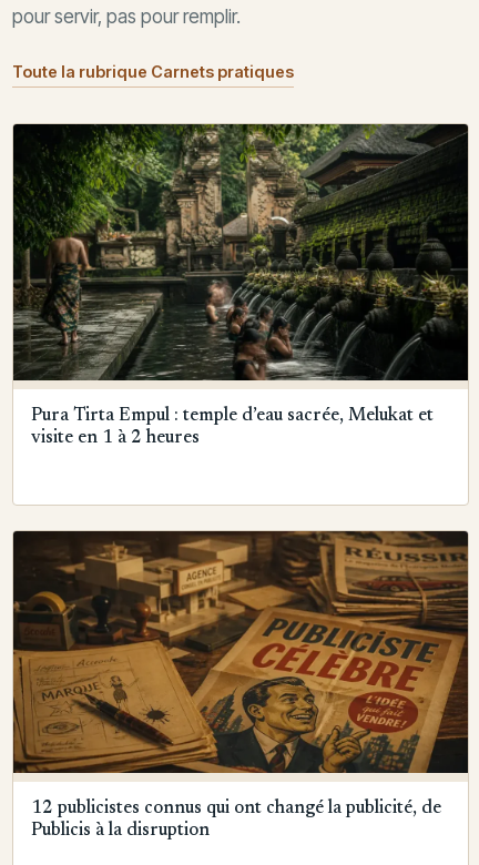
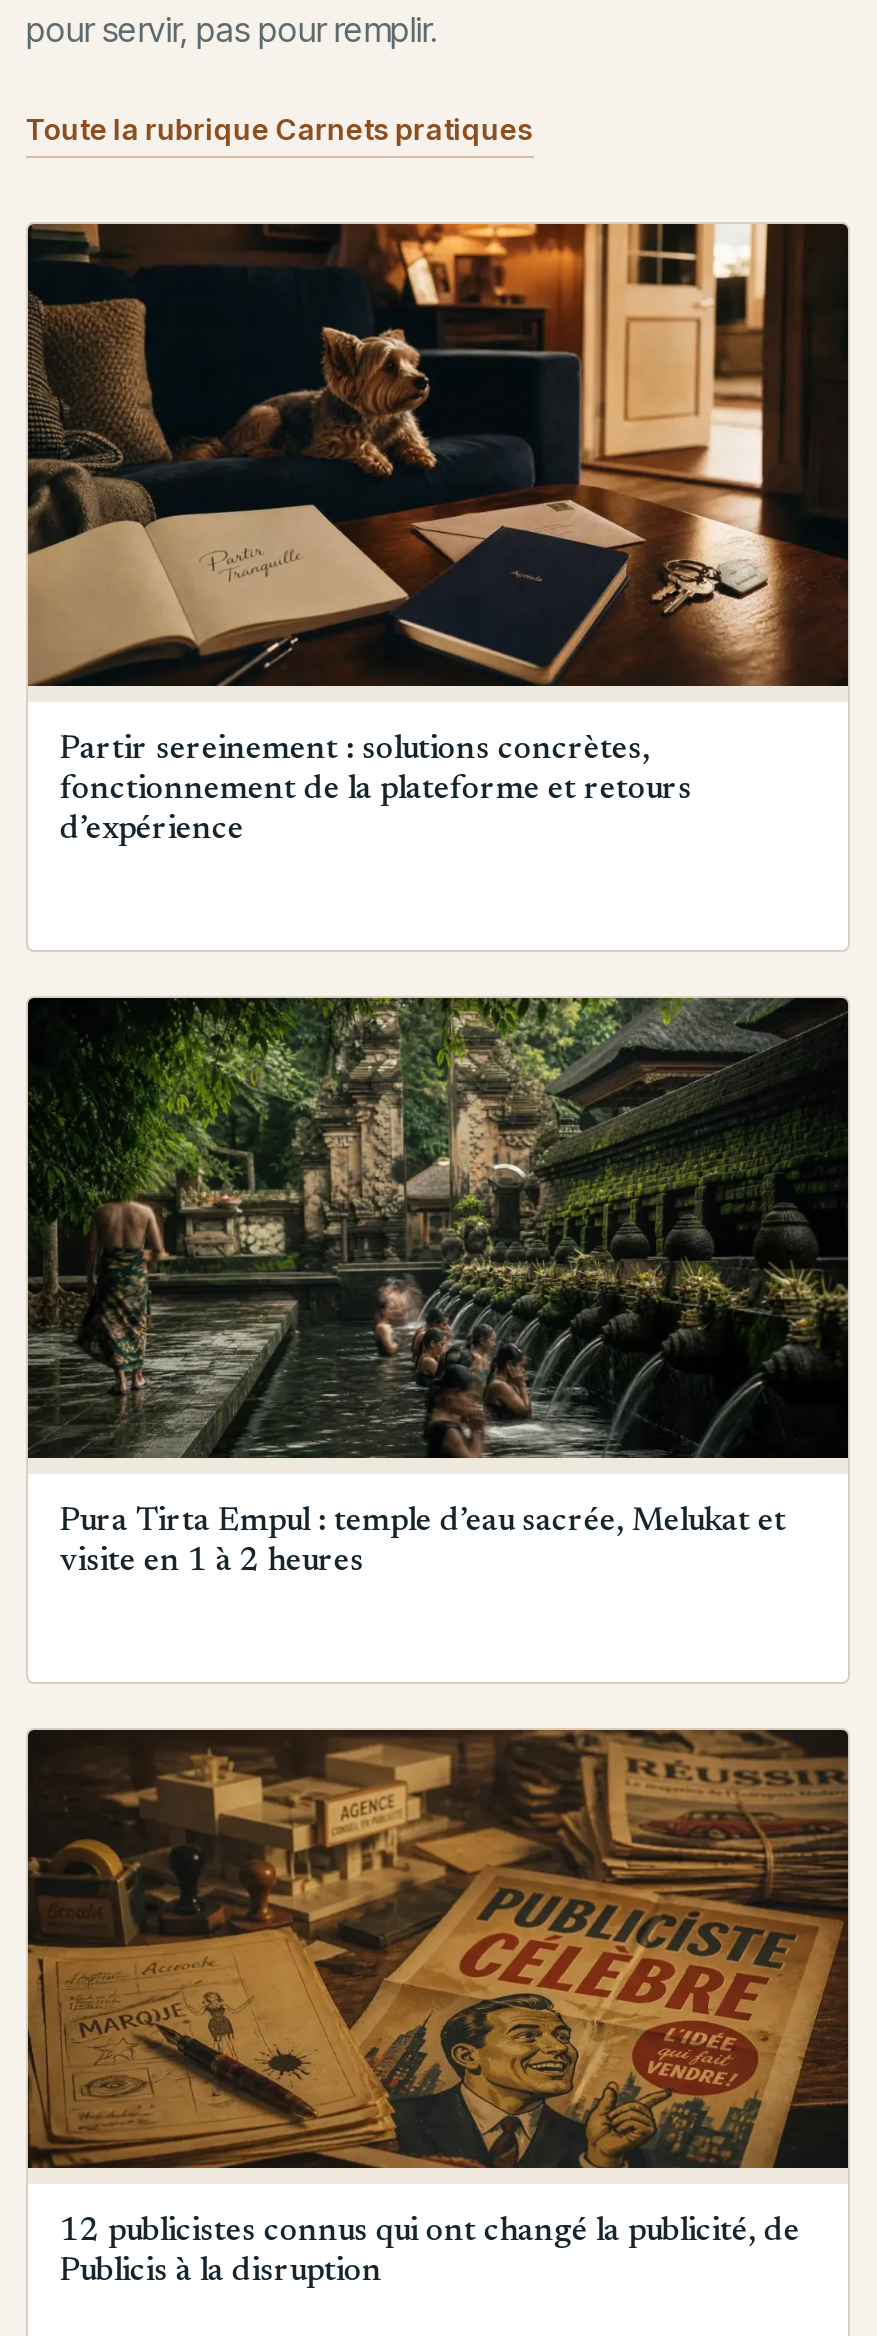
+ [image]
+ Partir sereinement : solutions concrètes,
+ fonctionnement de la plateforme et retours
+ d’expérience
